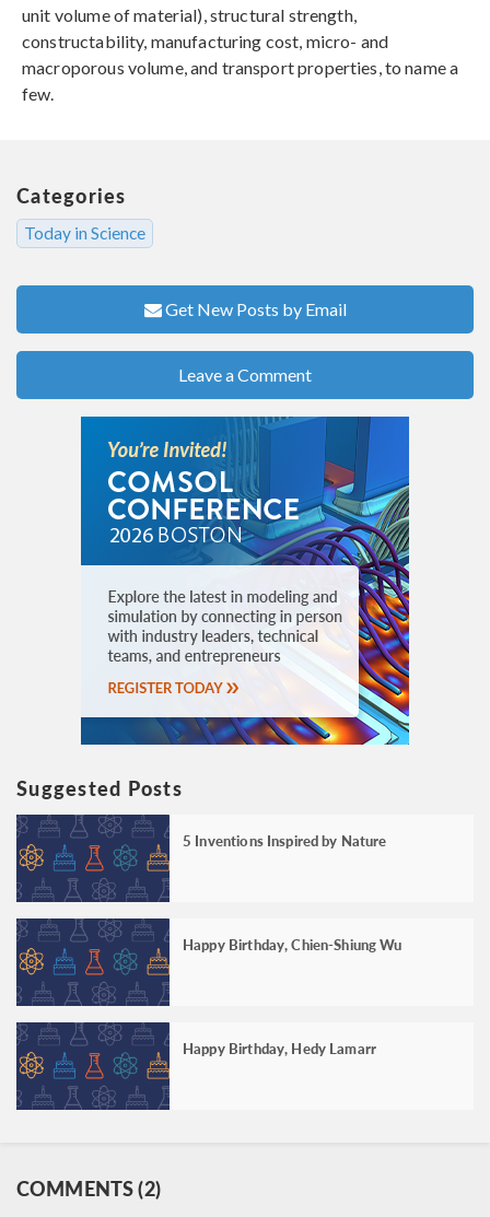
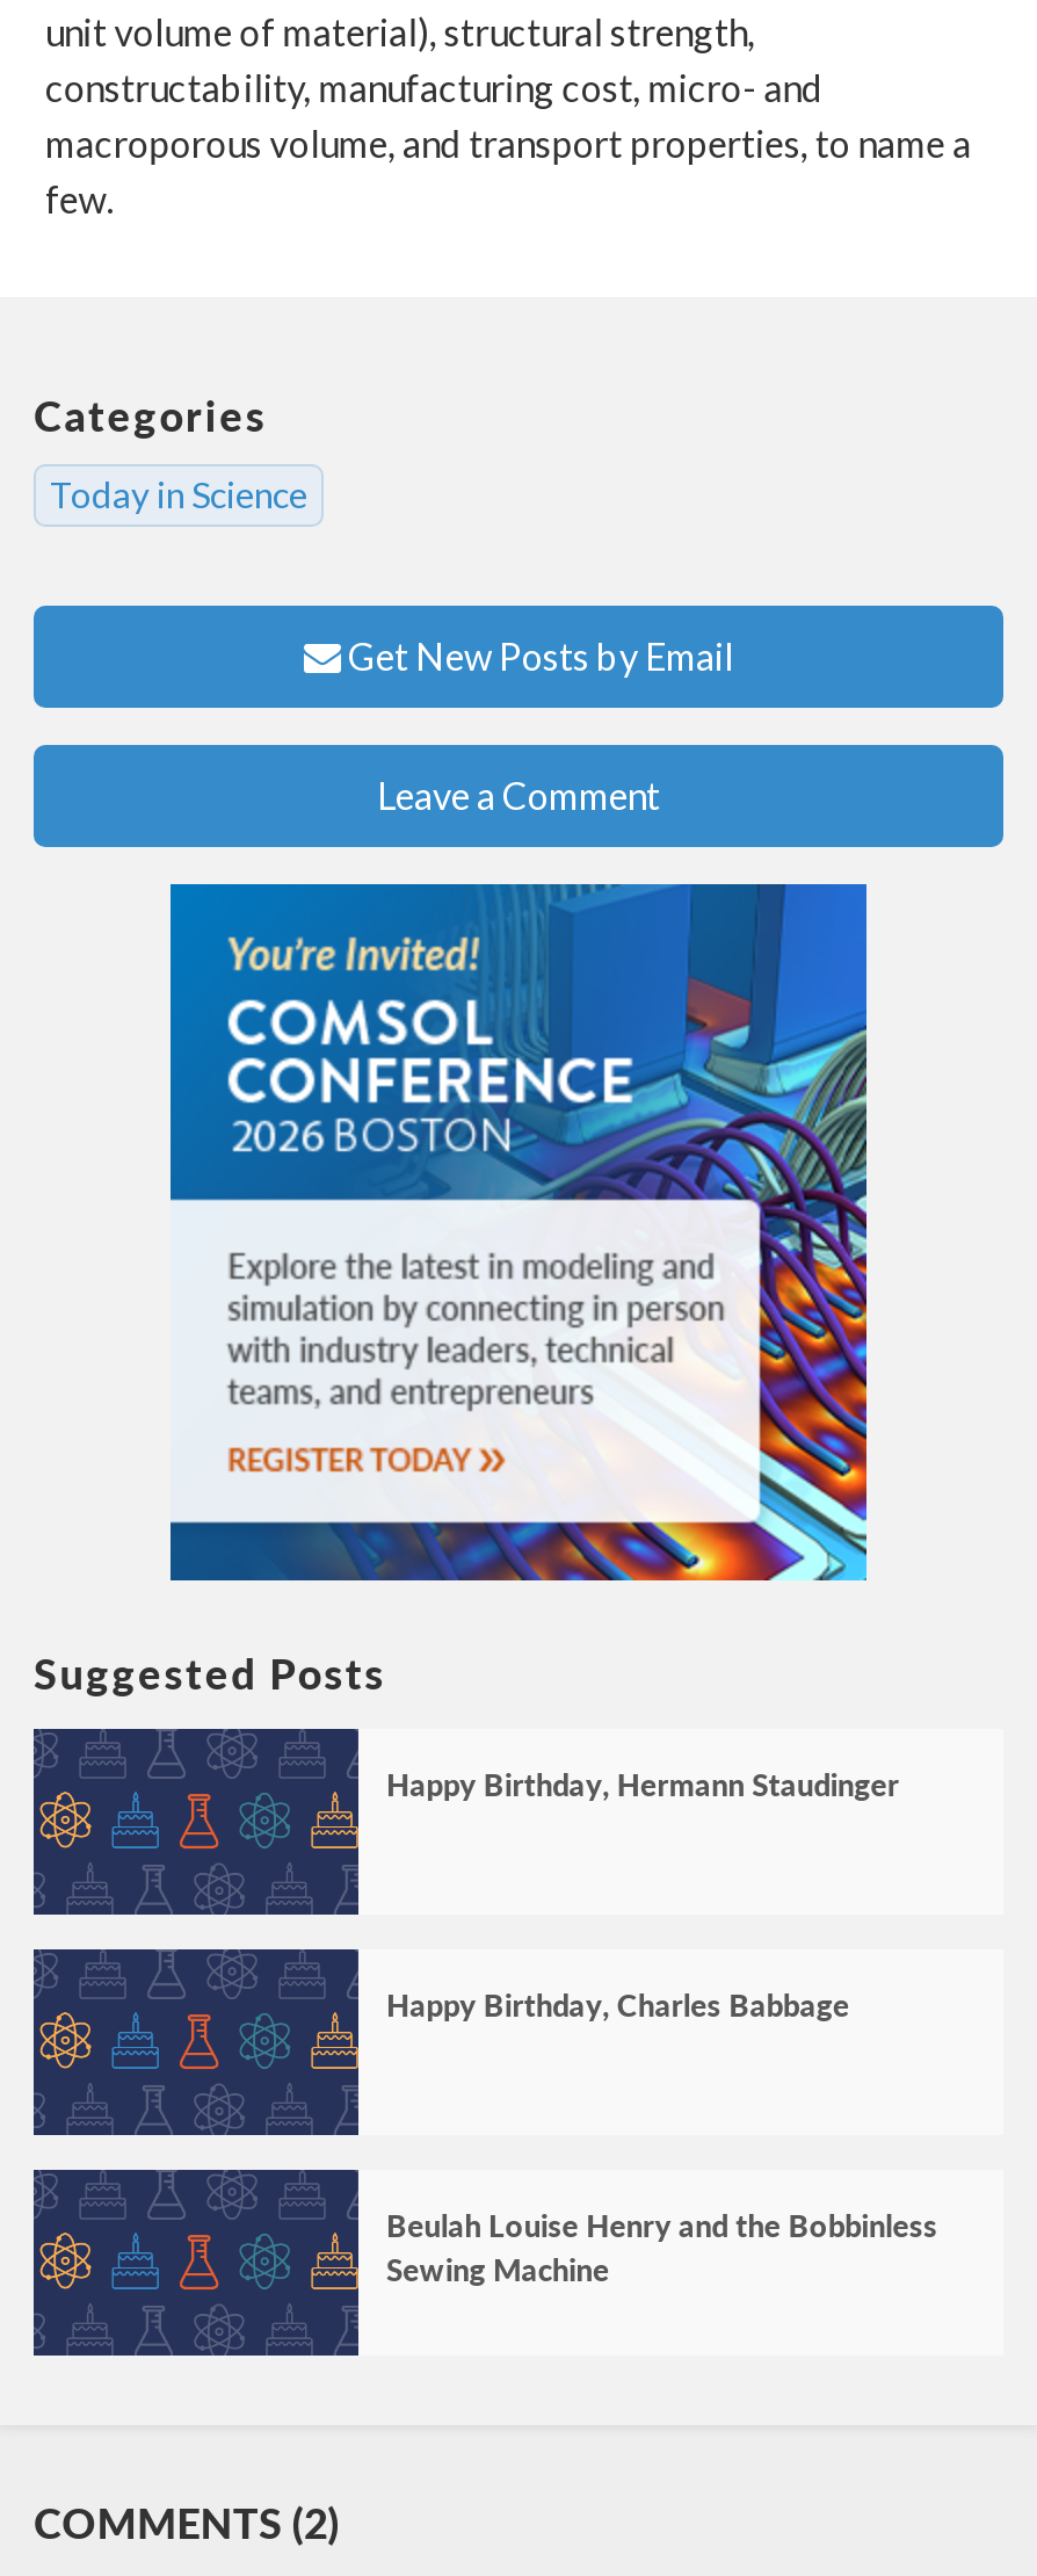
- 5 Inventions Inspired by Nature
+ Happy Birthday, Hermann Staudinger

- Happy Birthday, Chien-Shiung Wu
+ Happy Birthday, Charles Babbage

- Happy Birthday, Hedy Lamarr
+ Beulah Louise Henry and the Bobbinless
+ Sewing Machine
